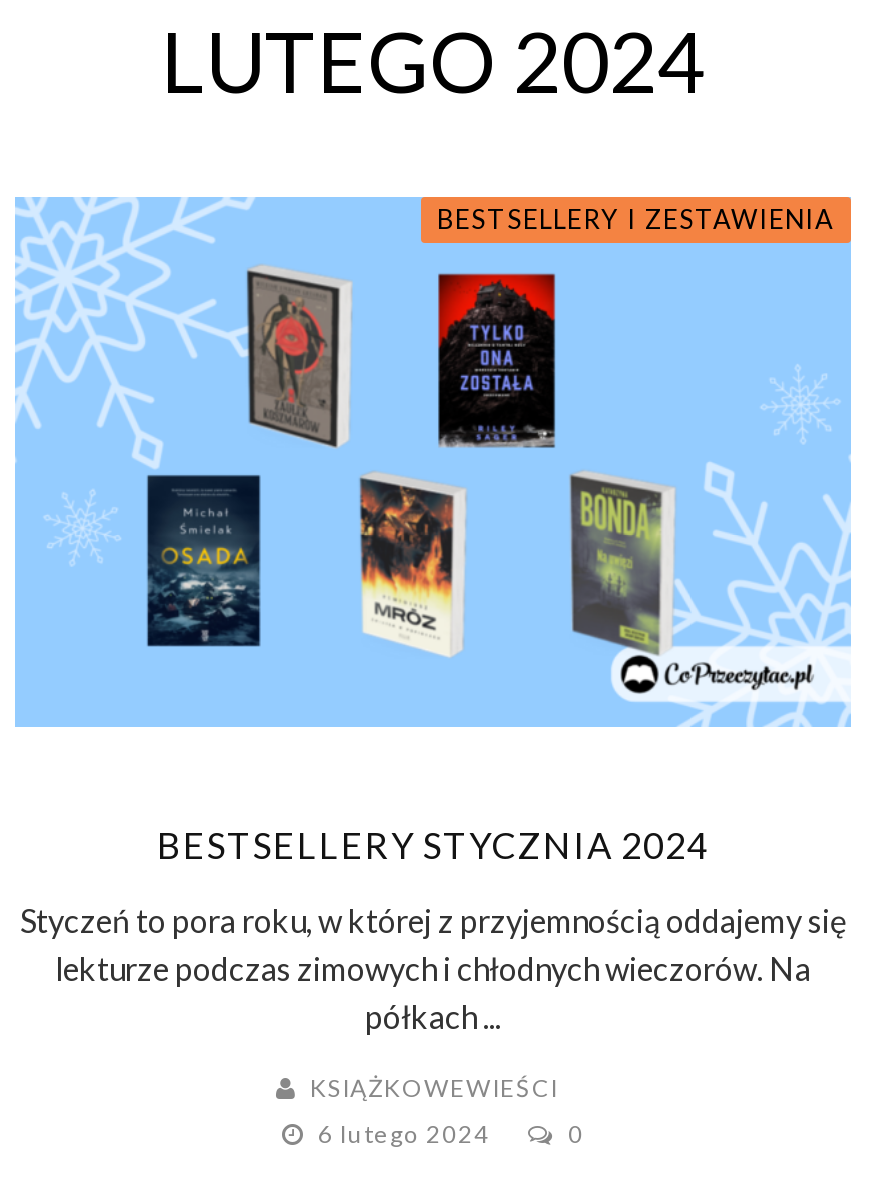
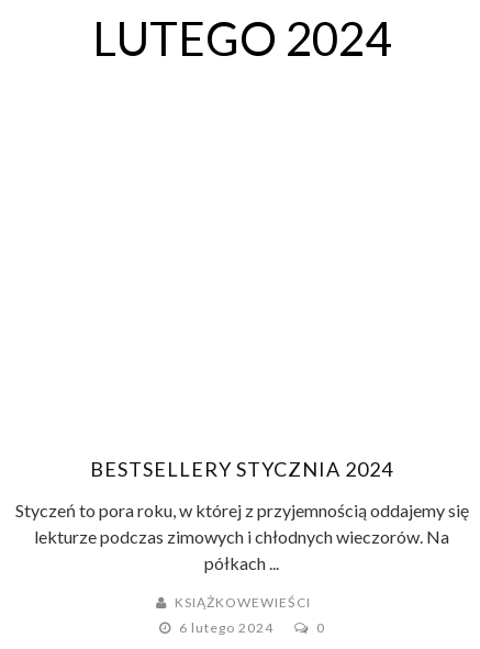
- [image]
- BESTSELLERY I ZESTAWIENIA
